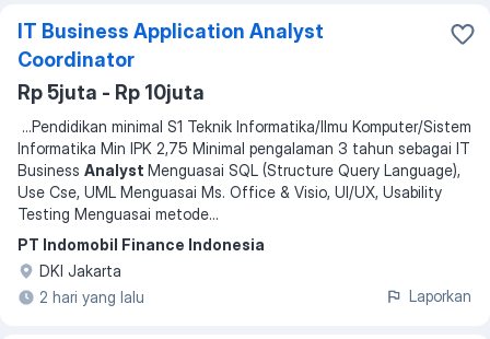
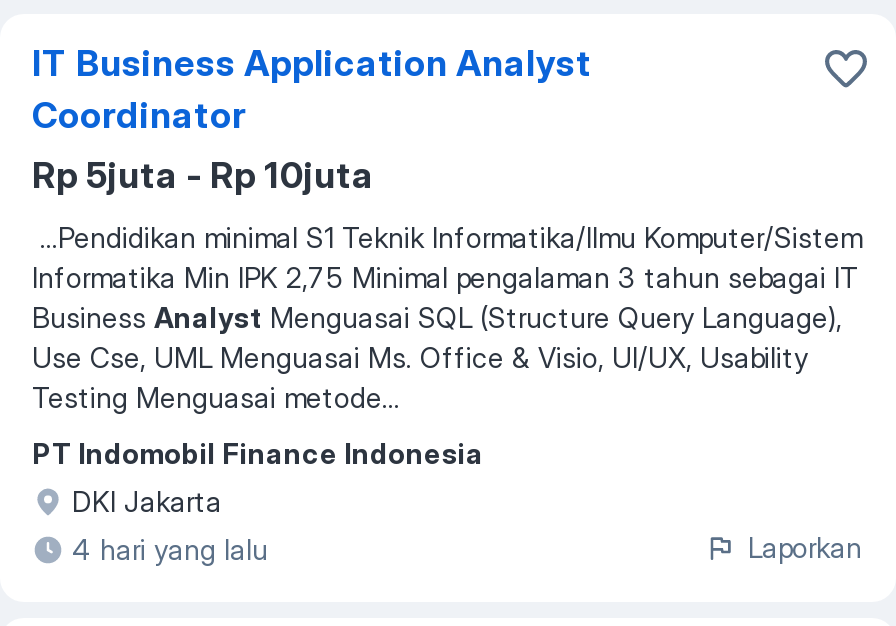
- 2 hari yang lalu
+ 4 hari yang lalu
